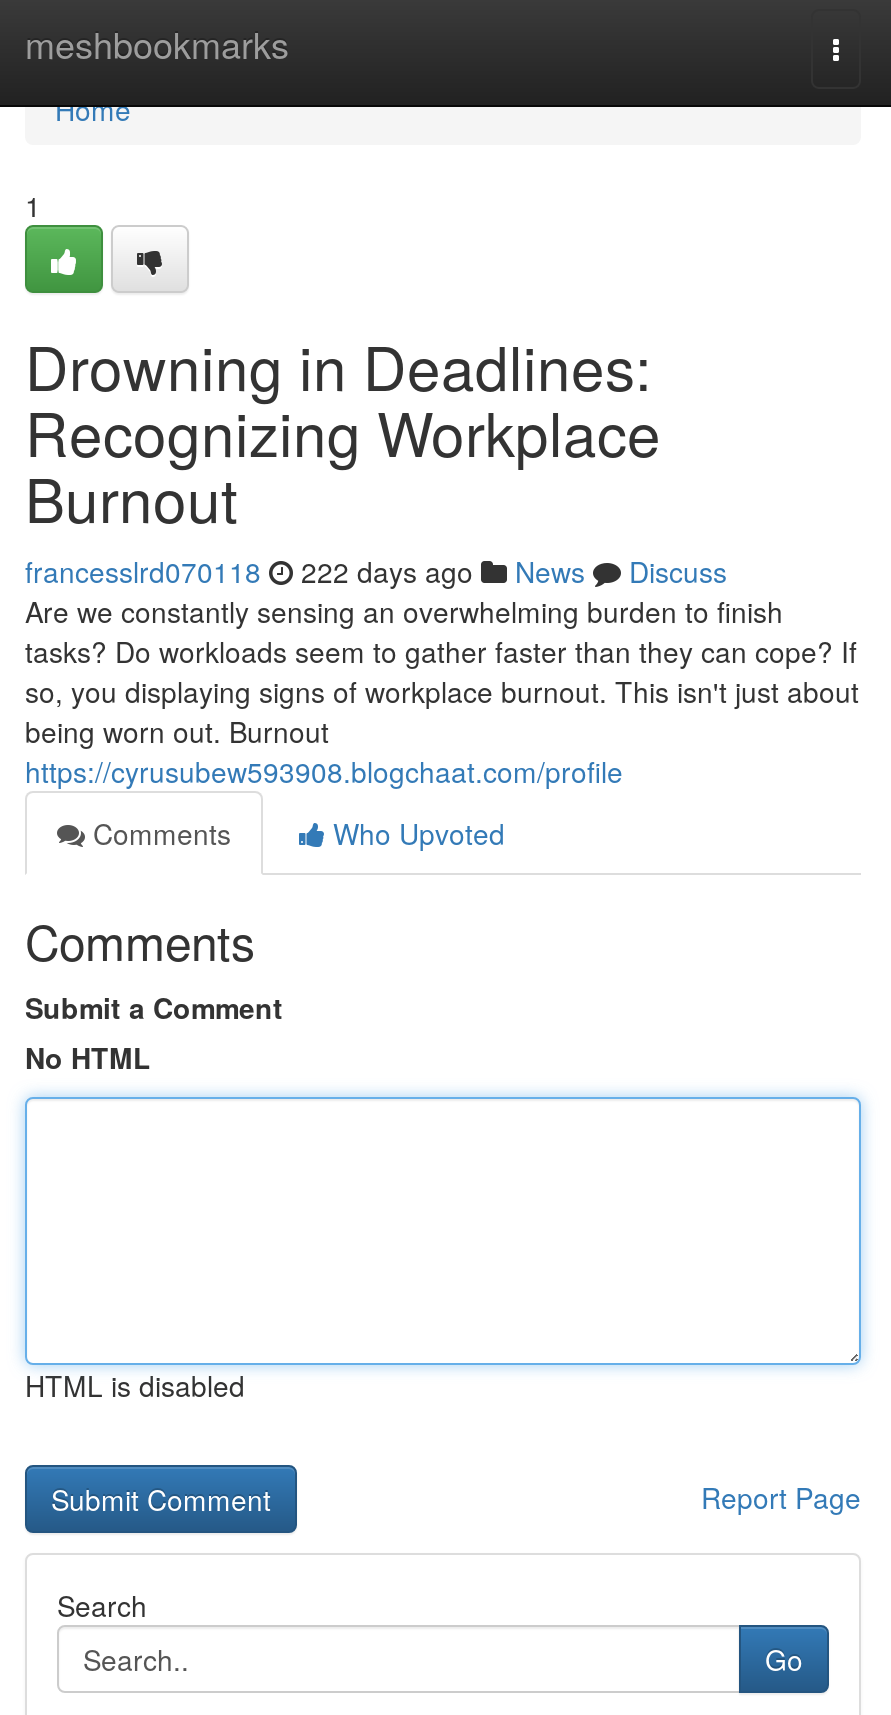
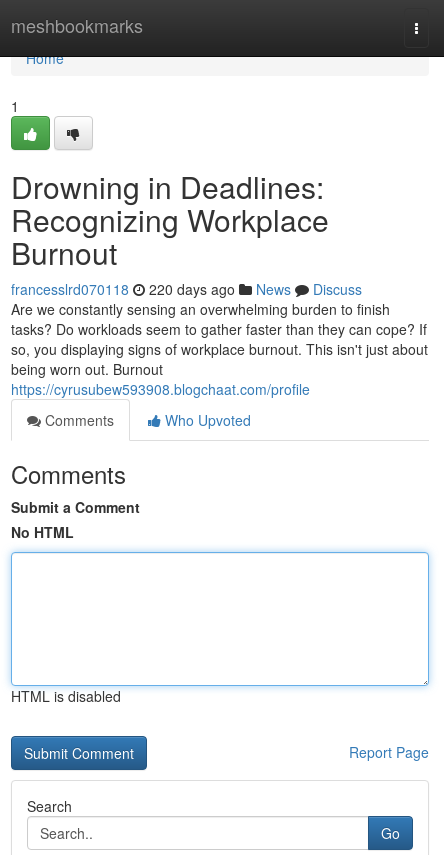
- francesslrd070118 222 days ago News Discuss
+ francesslrd070118 220 days ago News Discuss
